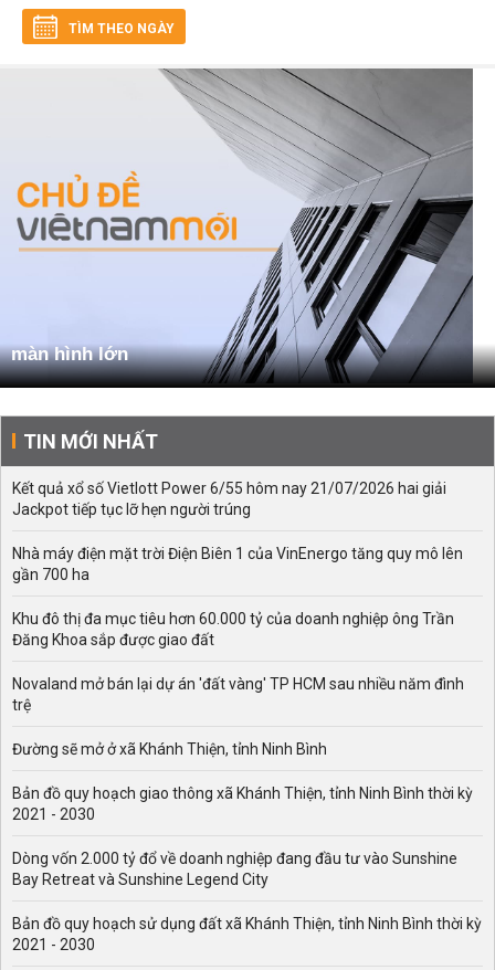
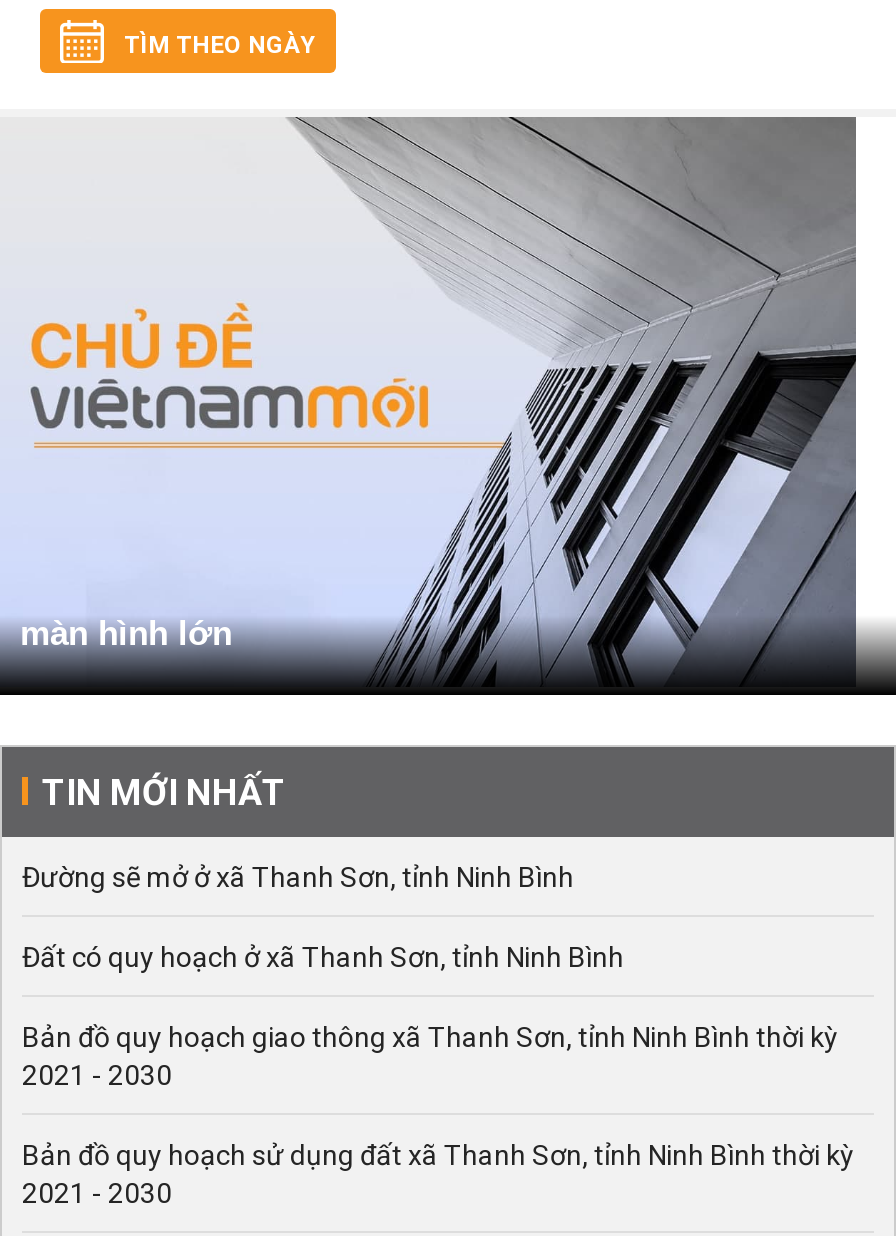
- Kết quả xổ số Vietlott Power 6/55 hôm nay 21/07/2026 hai giải
- Jackpot tiếp tục lỡ hẹn người trúng
- Nhà máy điện mặt trời Điện Biên 1 của VinEnergo tăng quy mô lên
- gần 700 ha
- Khu đô thị đa mục tiêu hơn 60.000 tỷ của doanh nghiệp ông Trần
- Đăng Khoa sắp được giao đất
- Novaland mở bán lại dự án 'đất vàng' TP HCM sau nhiều năm đình
- trệ
- Đường sẽ mở ở xã Khánh Thiện, tỉnh Ninh Bình
- Bản đồ quy hoạch giao thông xã Khánh Thiện, tỉnh Ninh Bình thời kỳ
+ Đường sẽ mở ở xã Thanh Sơn, tỉnh Ninh Bình
+ Đất có quy hoạch ở xã Thanh Sơn, tỉnh Ninh Bình
+ Bản đồ quy hoạch giao thông xã Thanh Sơn, tỉnh Ninh Bình thời kỳ

- Dòng vốn 2.000 tỷ đổ về doanh nghiệp đang đầu tư vào Sunshine
- Bay Retreat và Sunshine Legend City
- Bản đồ quy hoạch sử dụng đất xã Khánh Thiện, tỉnh Ninh Bình thời kỳ
+ Bản đồ quy hoạch sử dụng đất xã Thanh Sơn, tỉnh Ninh Bình thời kỳ
